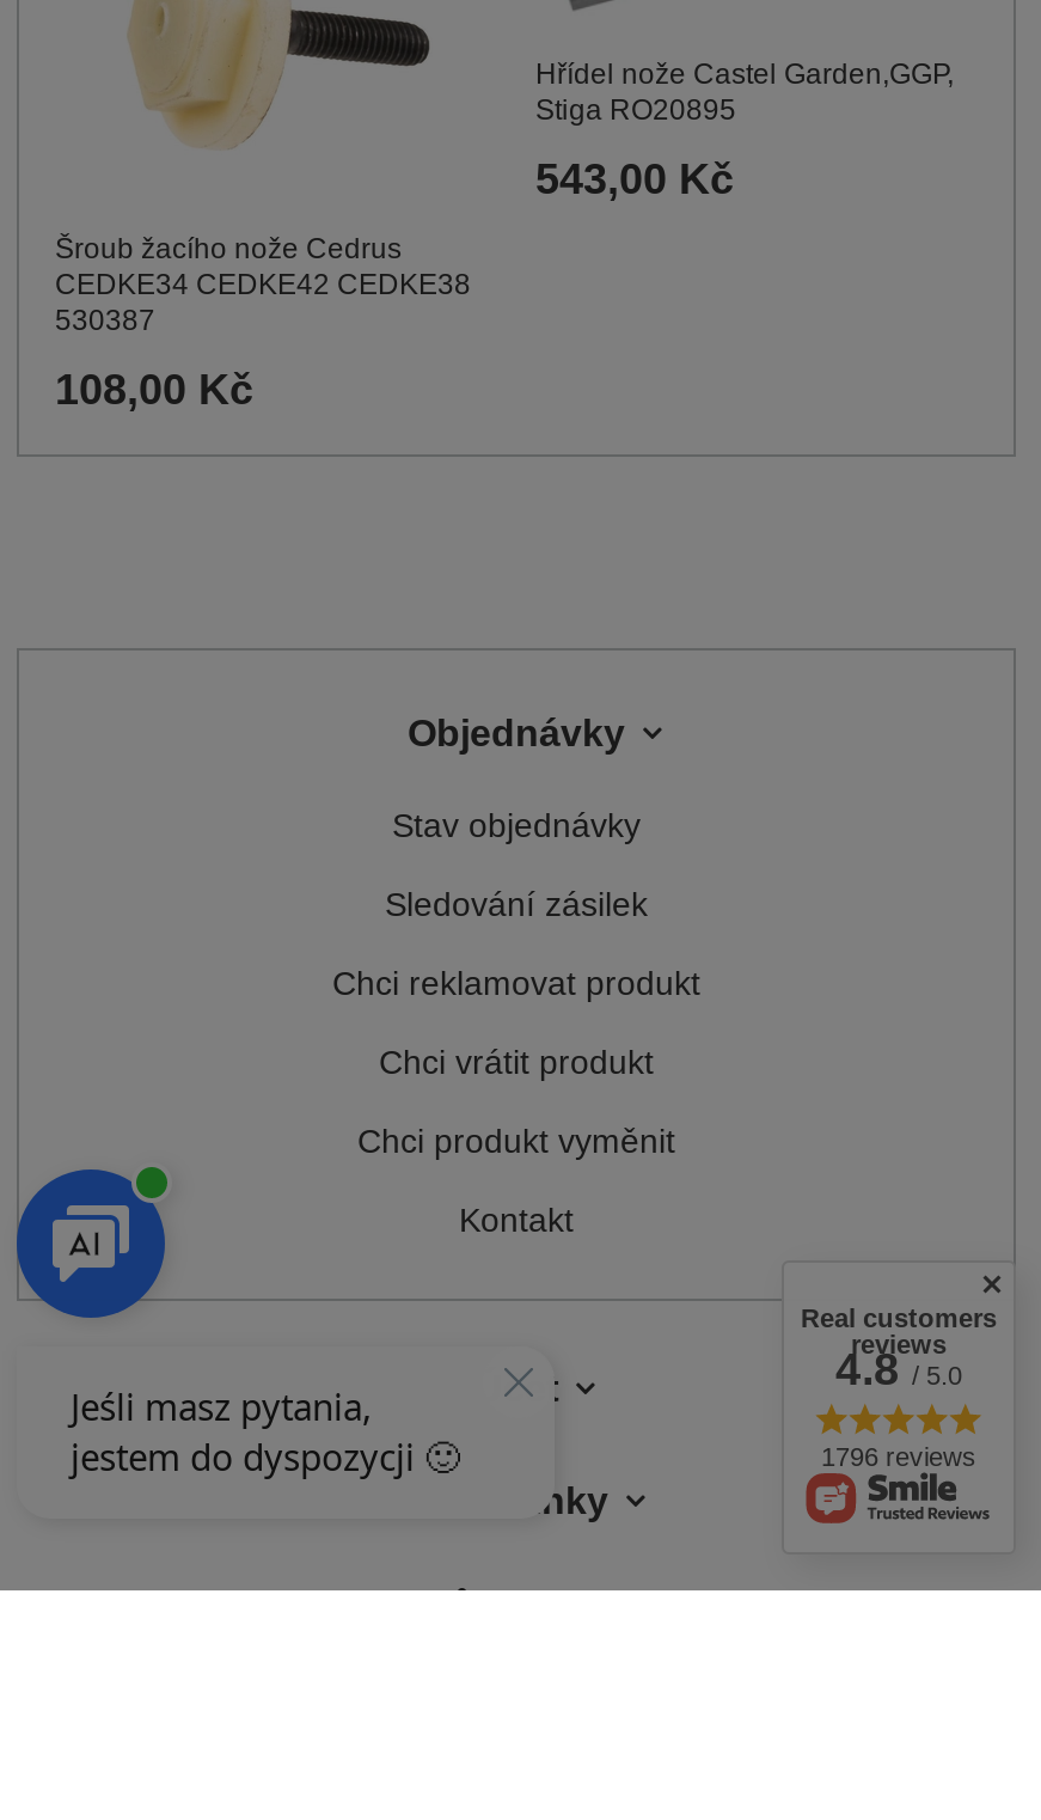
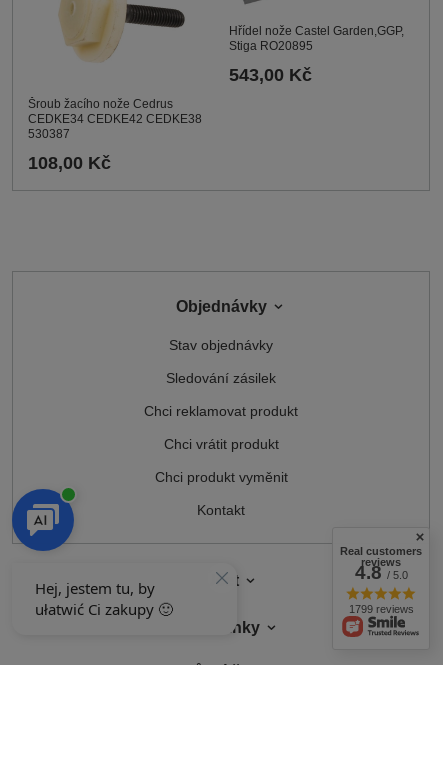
- 1796 reviews
+ 1799 reviews
